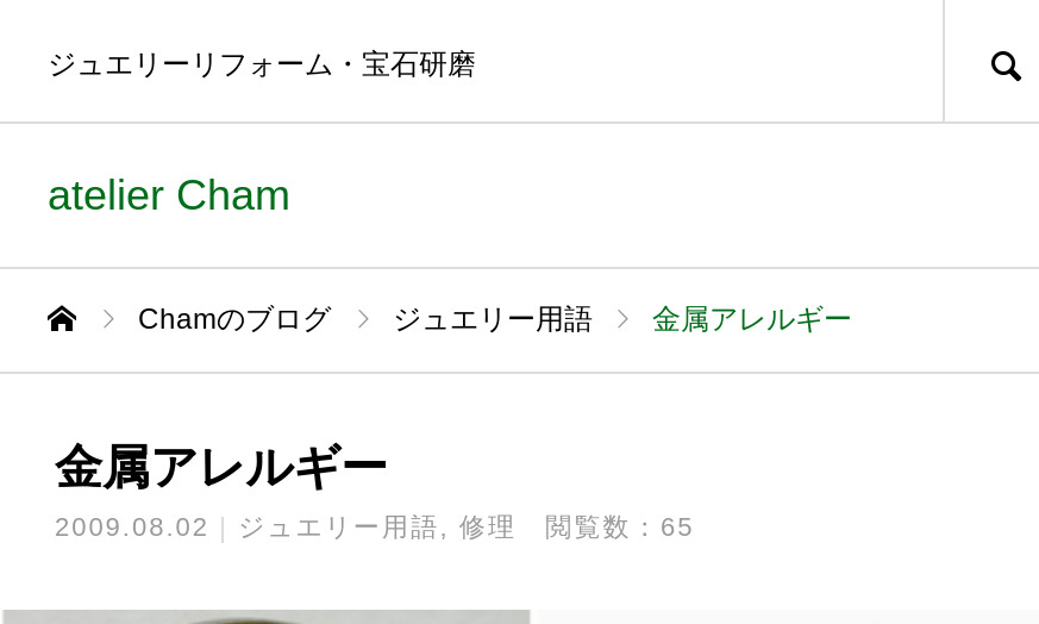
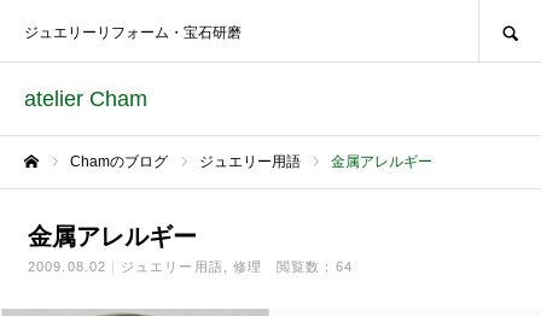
- 2009.08.02 ジュエリー用語 修理 閲覧数：65
+ 2009.08.02 ジュエリー用語 修理 閲覧数：64
